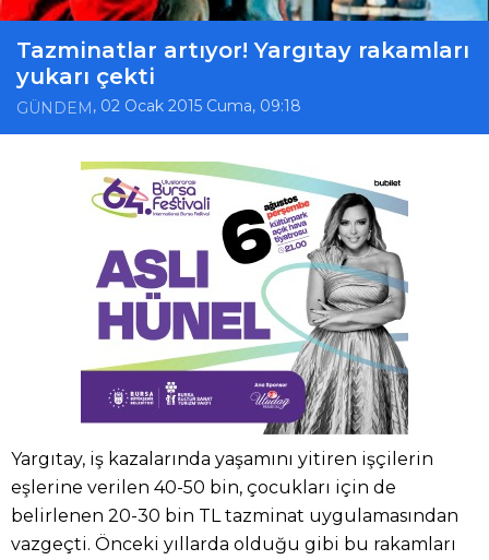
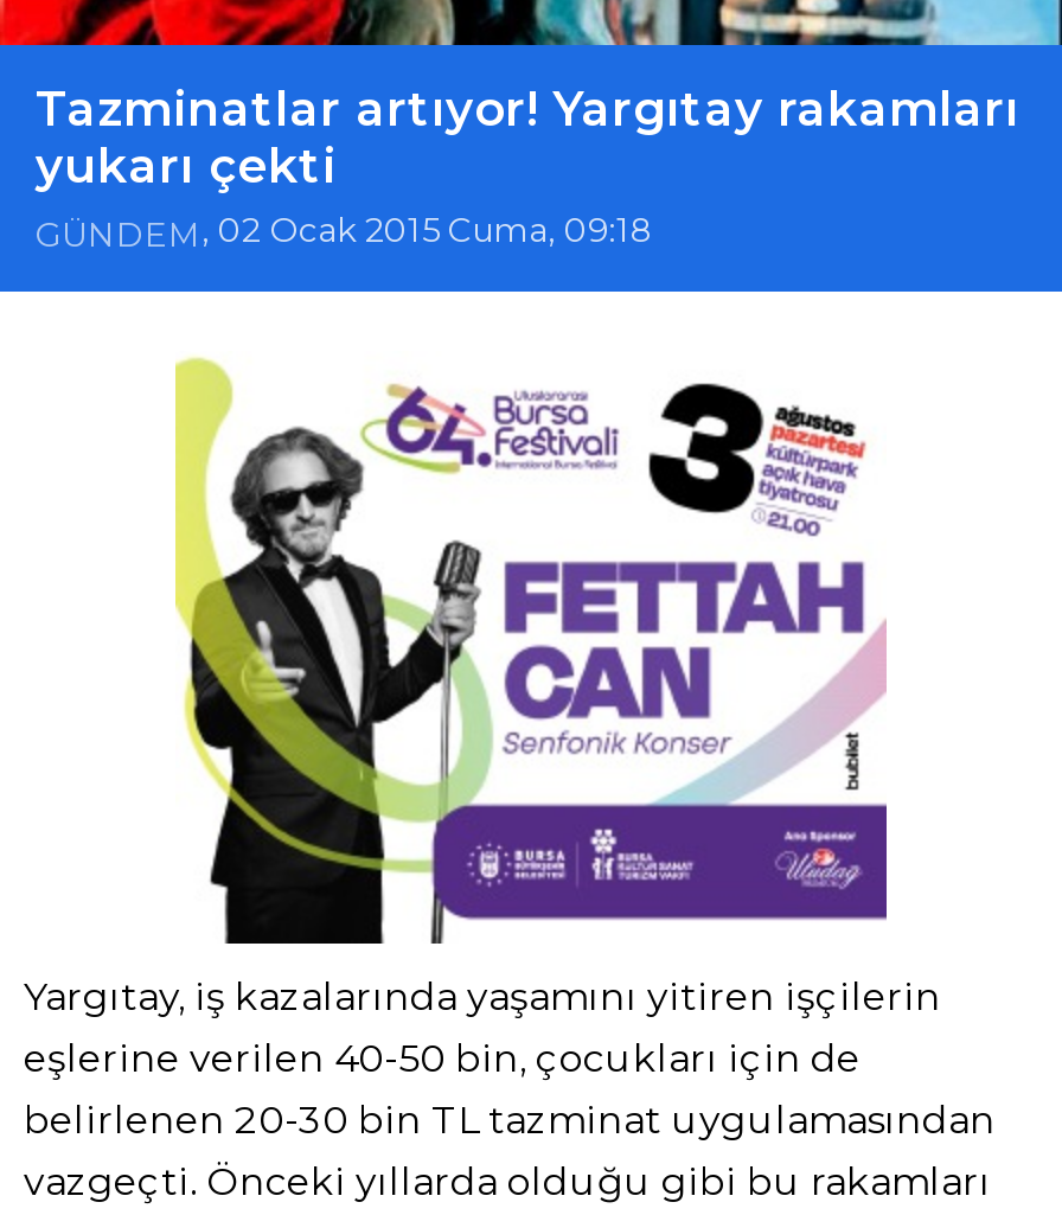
- [image]
+ [image]
